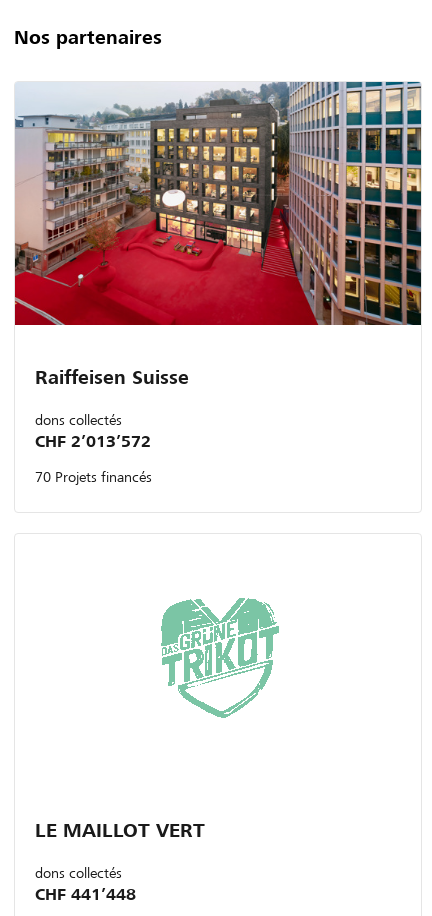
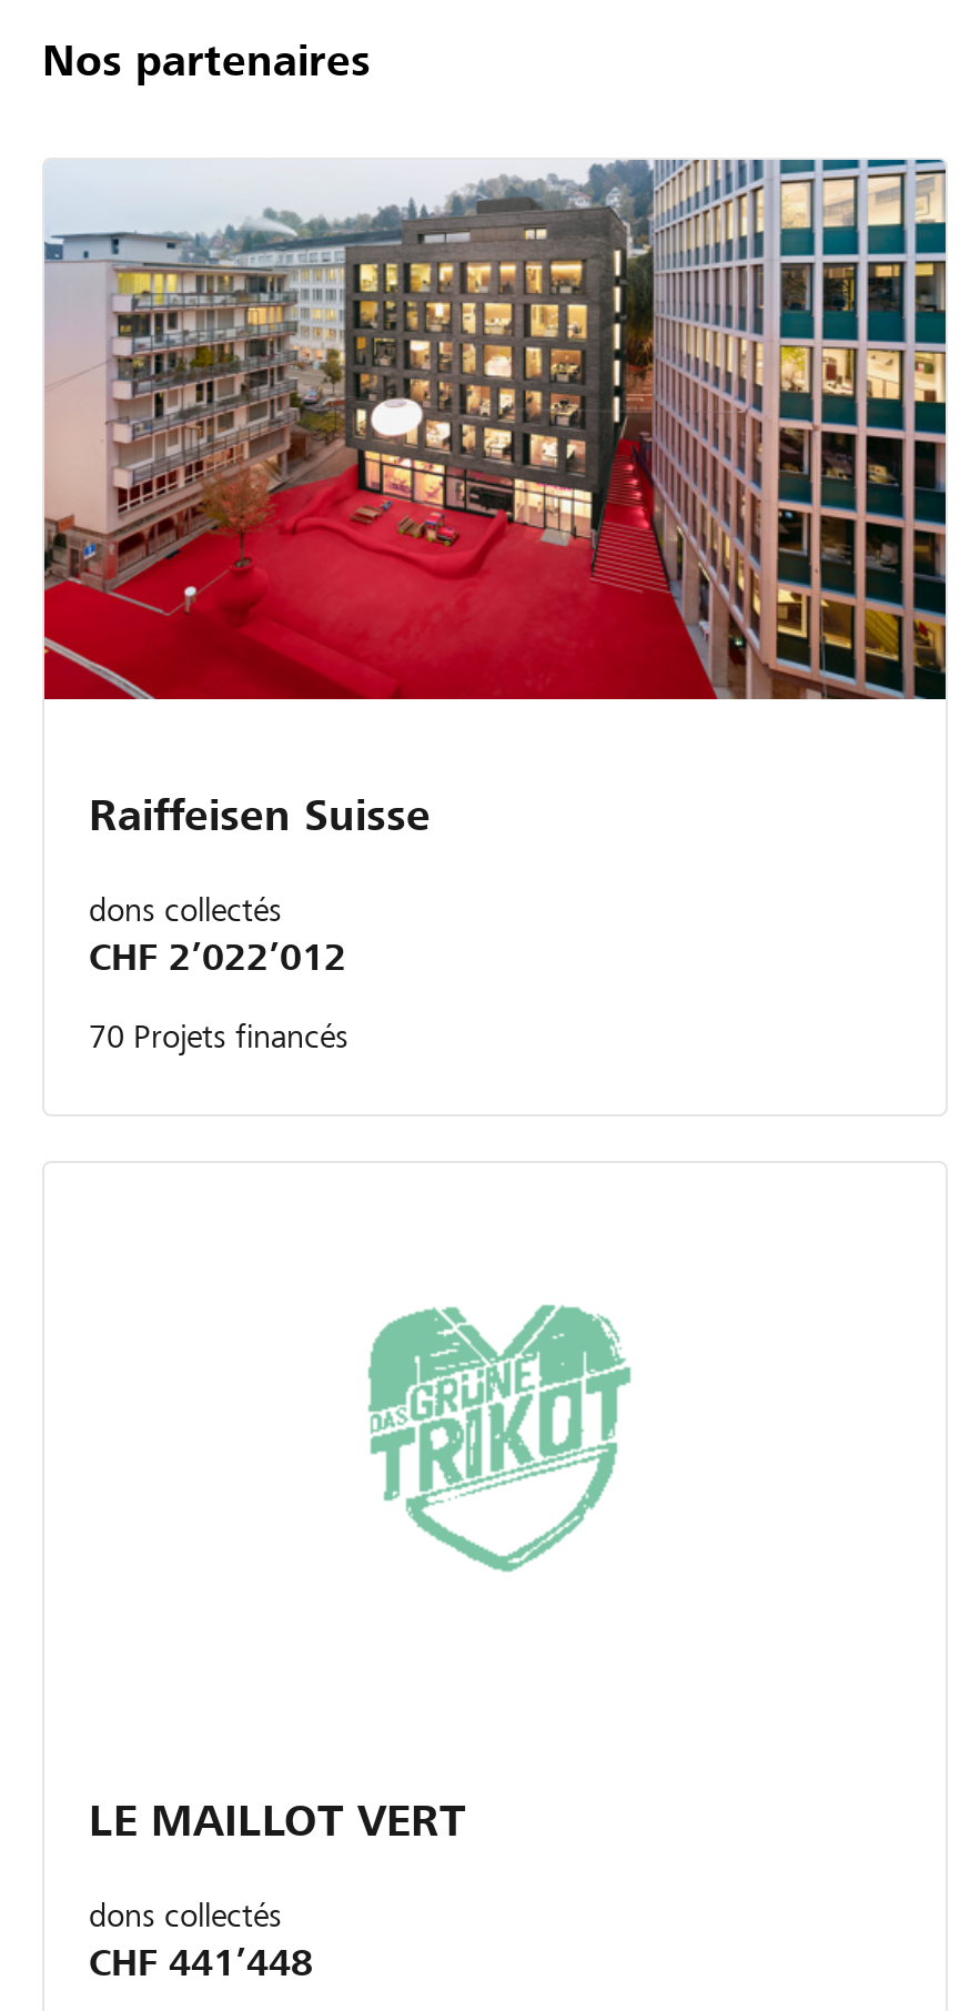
- CHF 2’013’572
+ CHF 2’022’012
